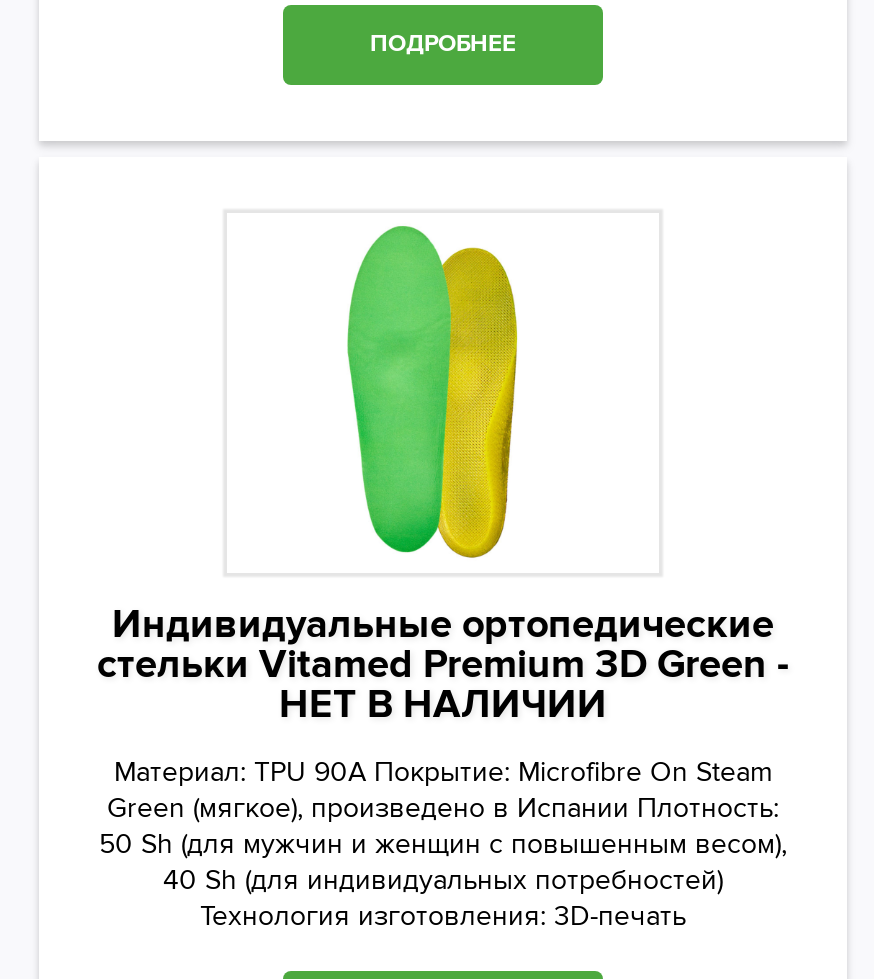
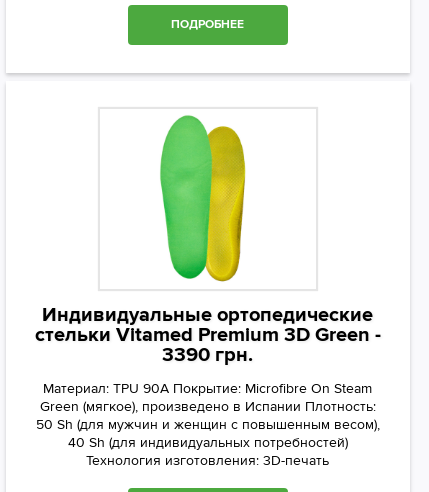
- НЕТ В НАЛИЧИИ
+ 3390 грн.
